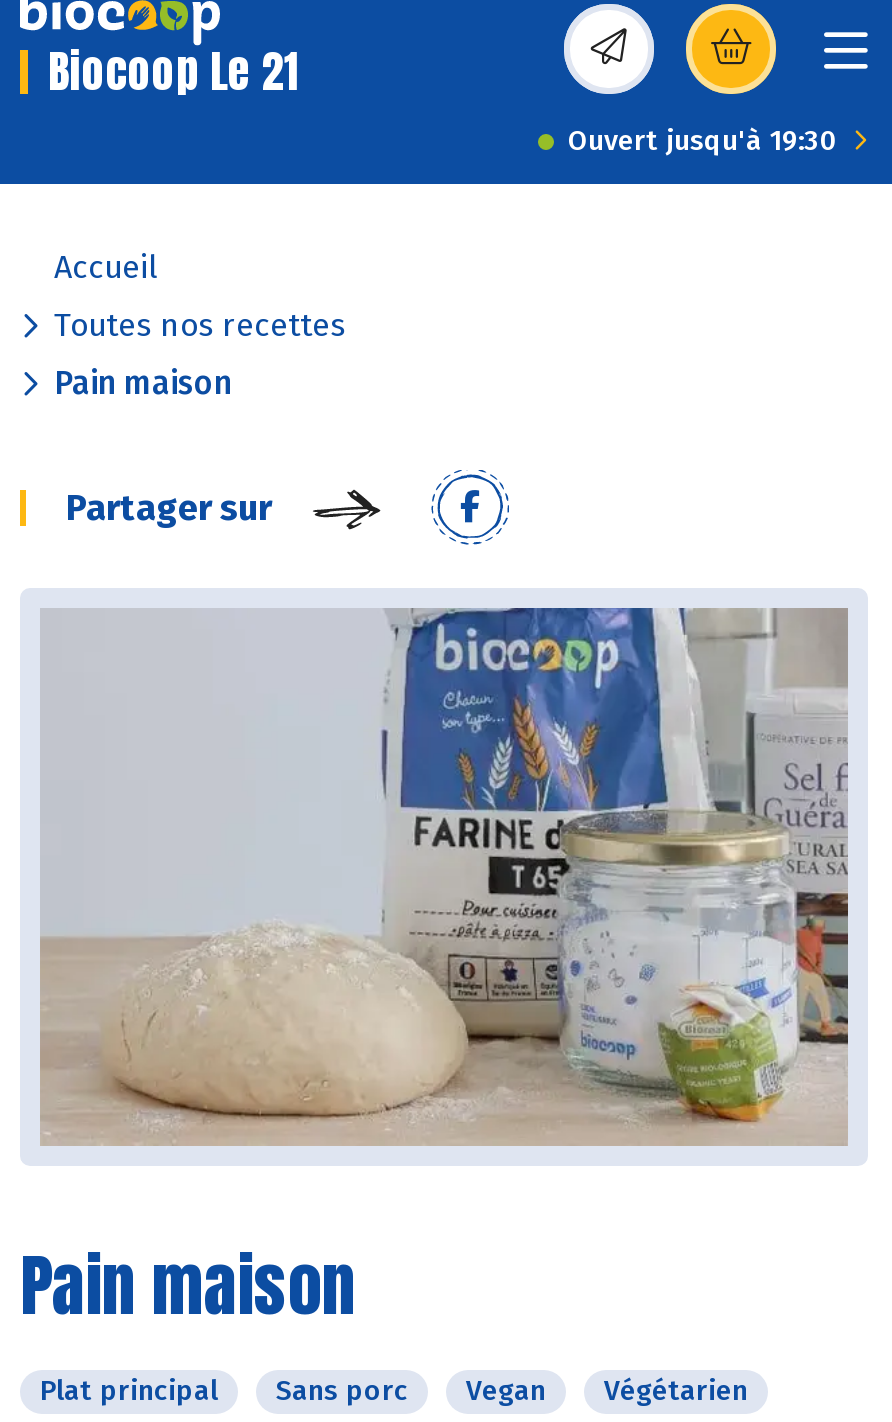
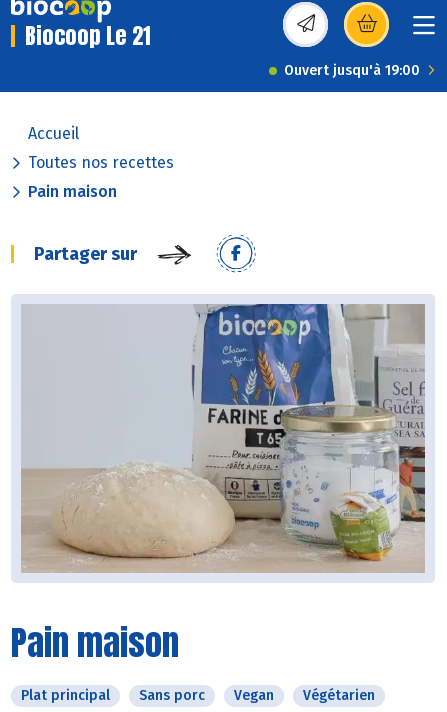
- Ouvert jusqu'à 19:30
+ Ouvert jusqu'à 19:00
